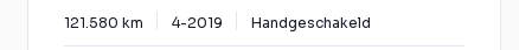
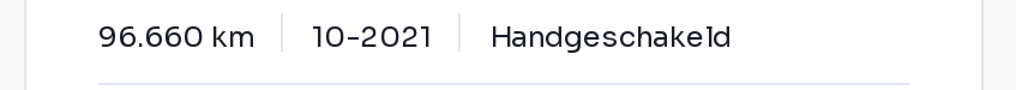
- 121.580 km
+ 96.660 km

- 4-2019
+ 10-2021
